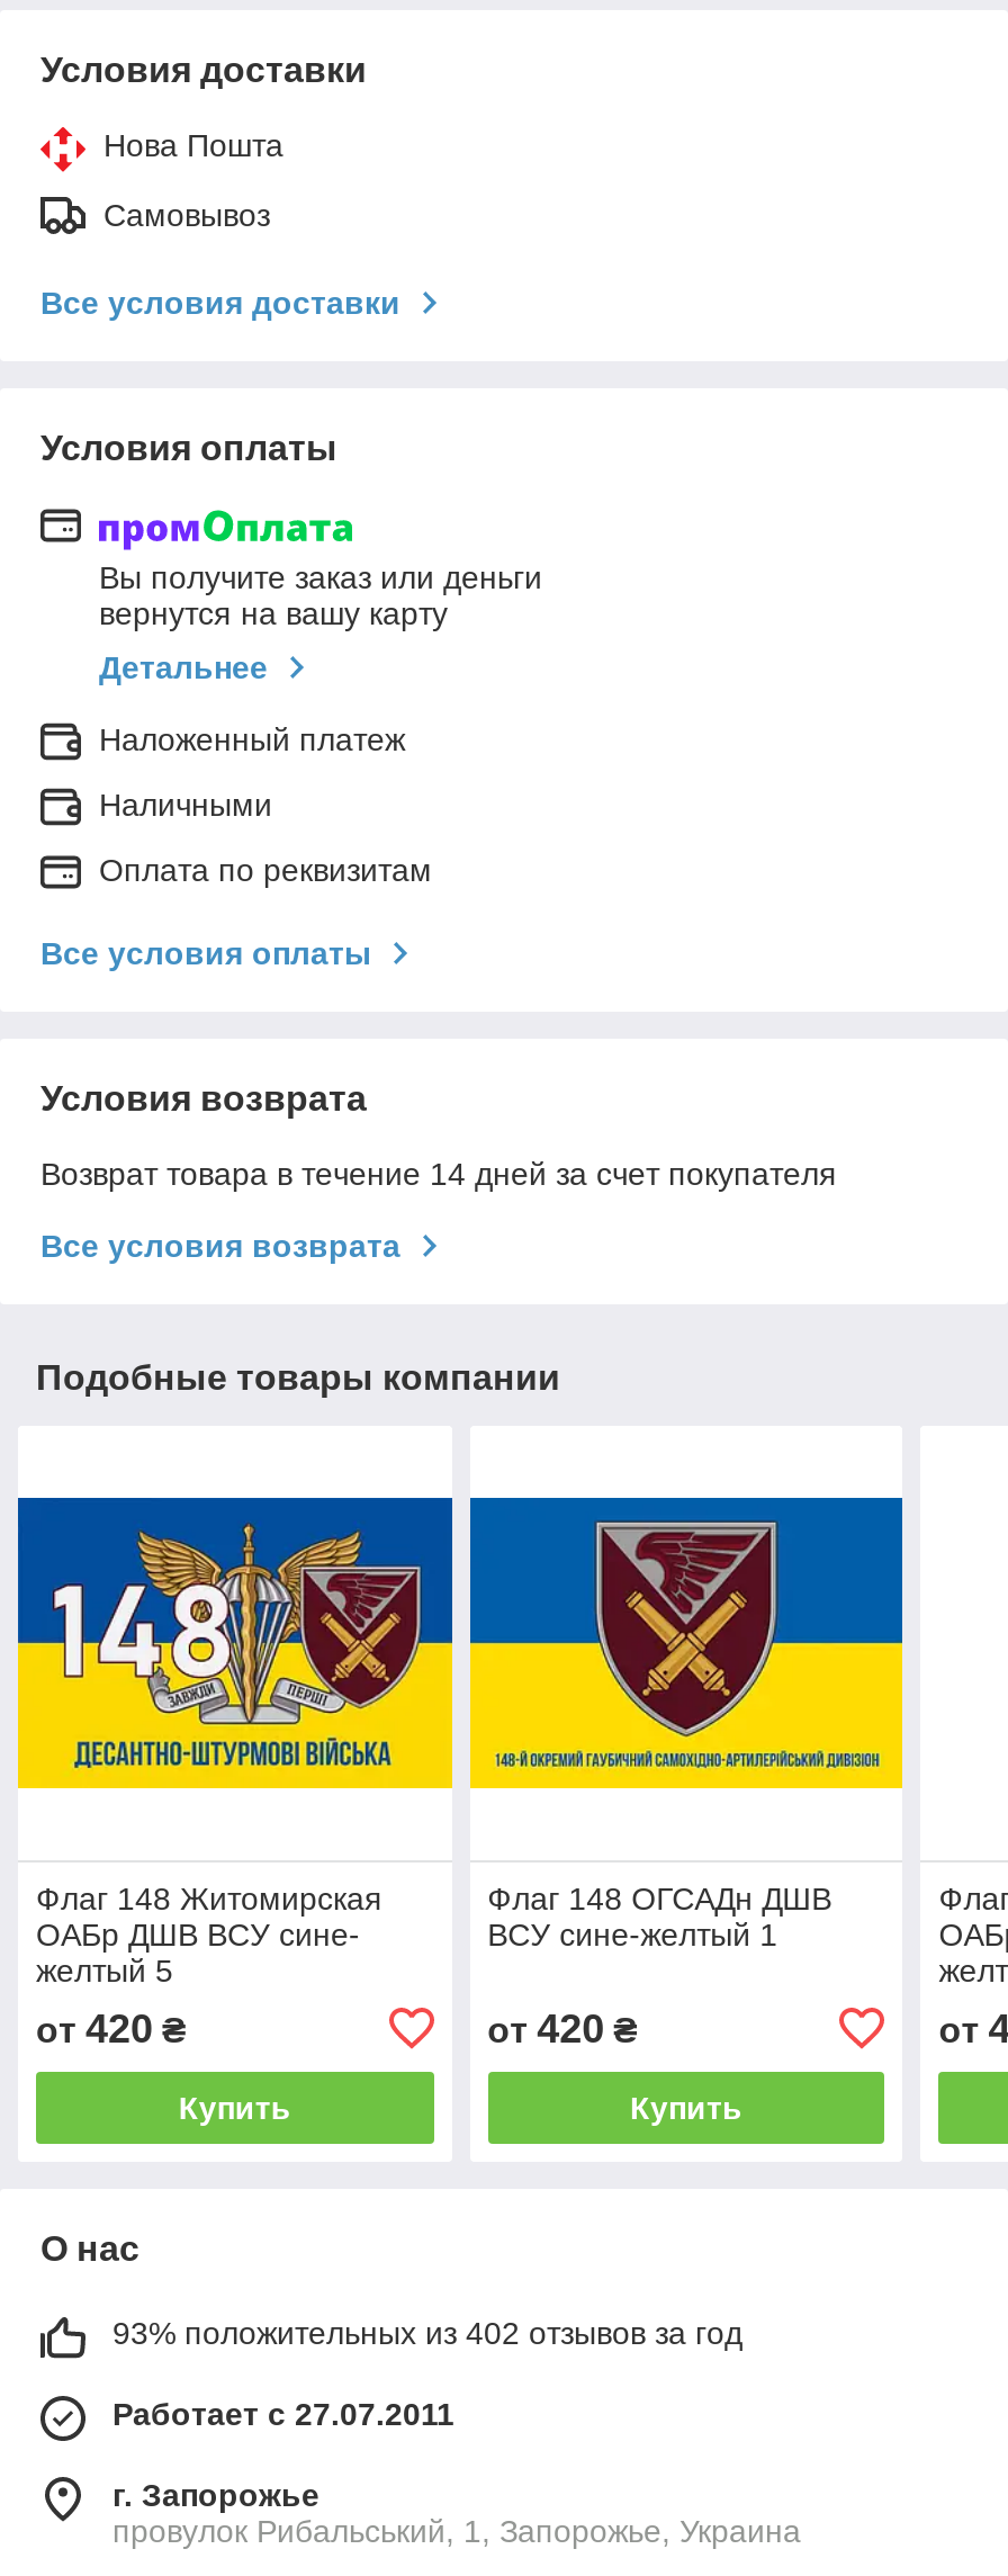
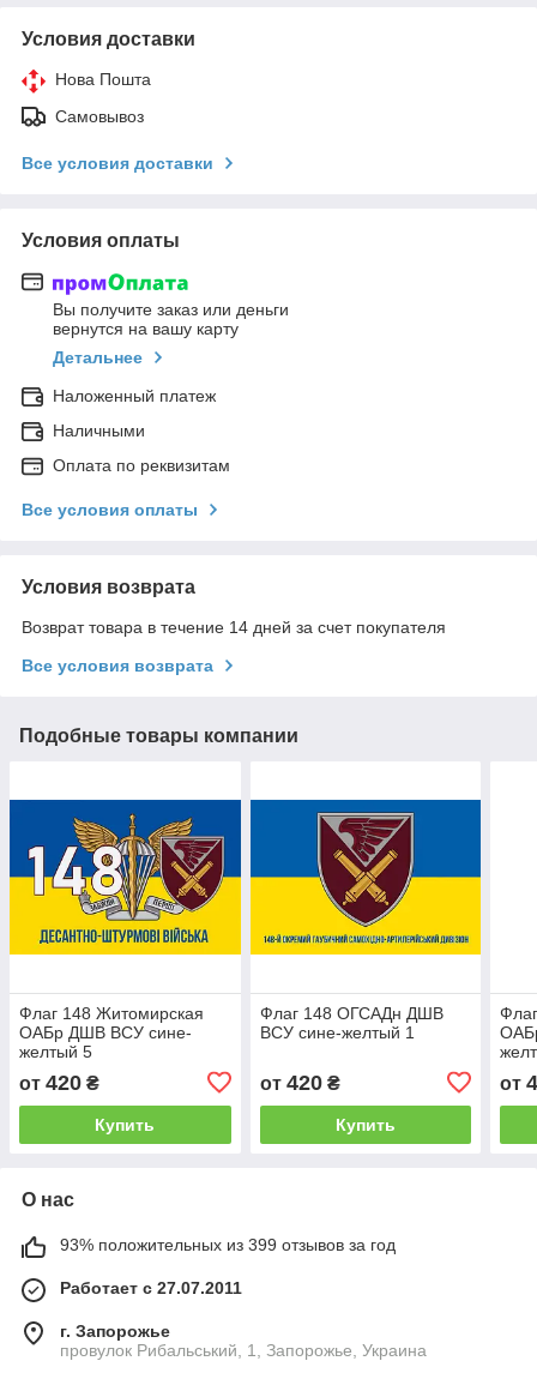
- 93% положительных из 402 отзывов за год
+ 93% положительных из 399 отзывов за год
